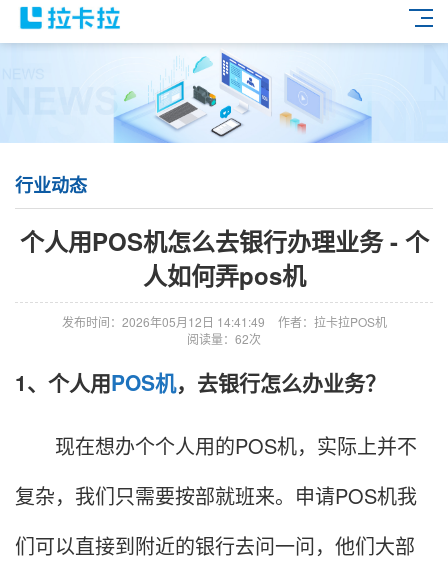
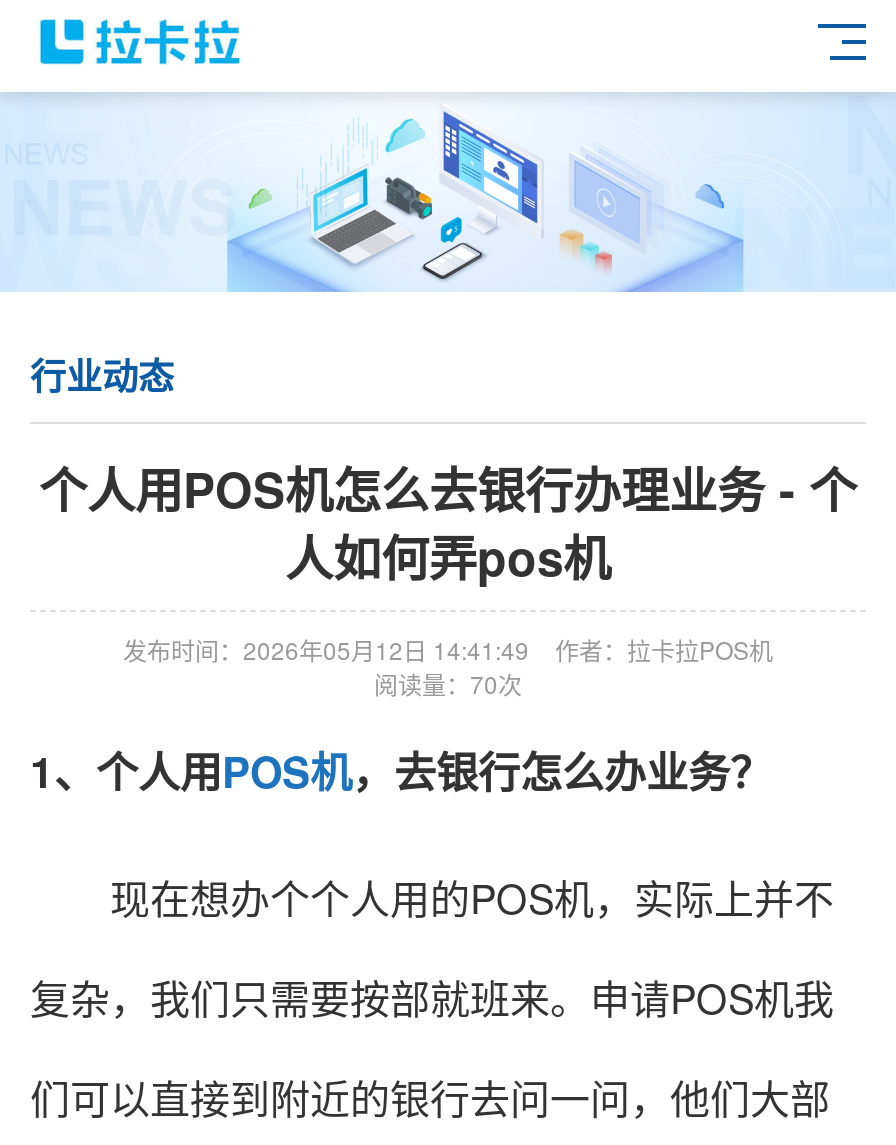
- 阅读量：62次
+ 阅读量：70次
